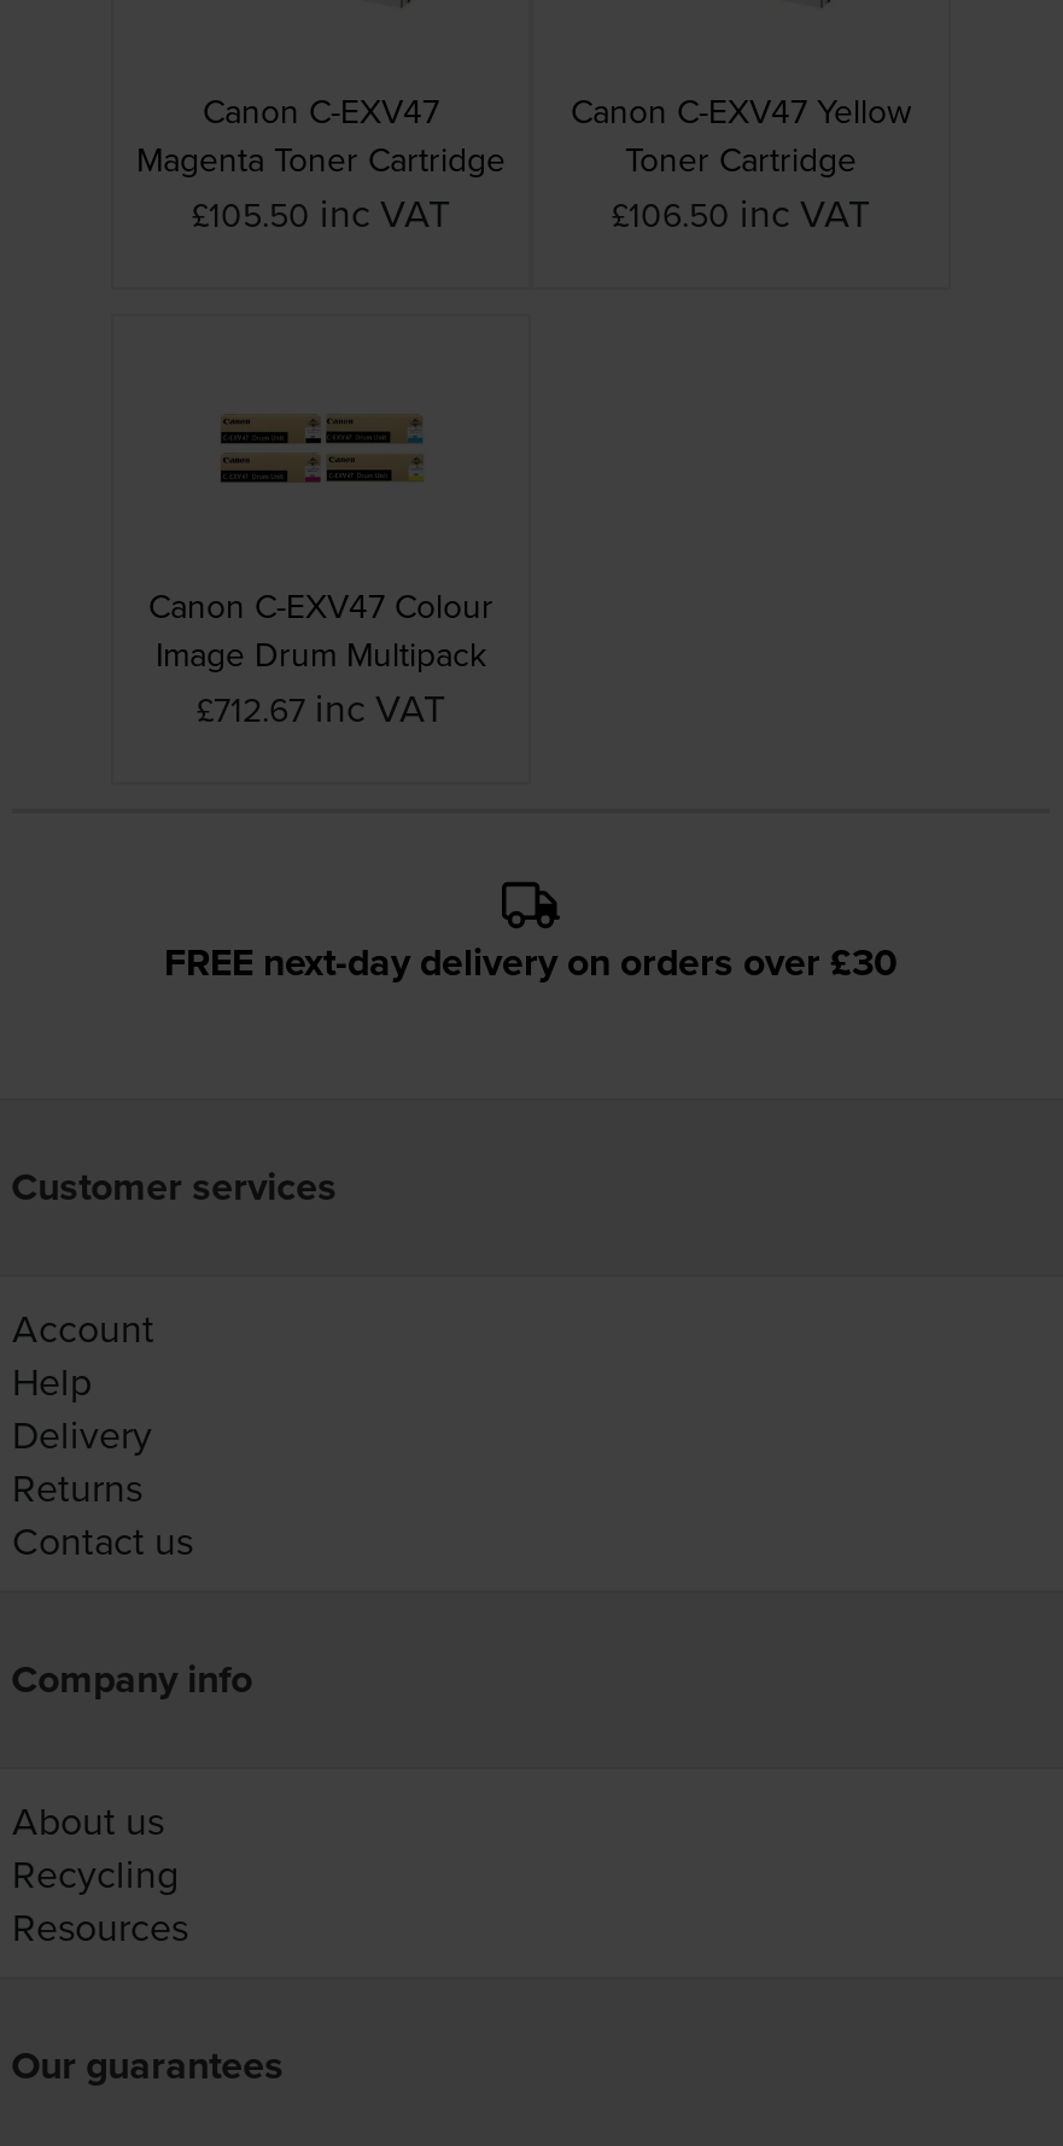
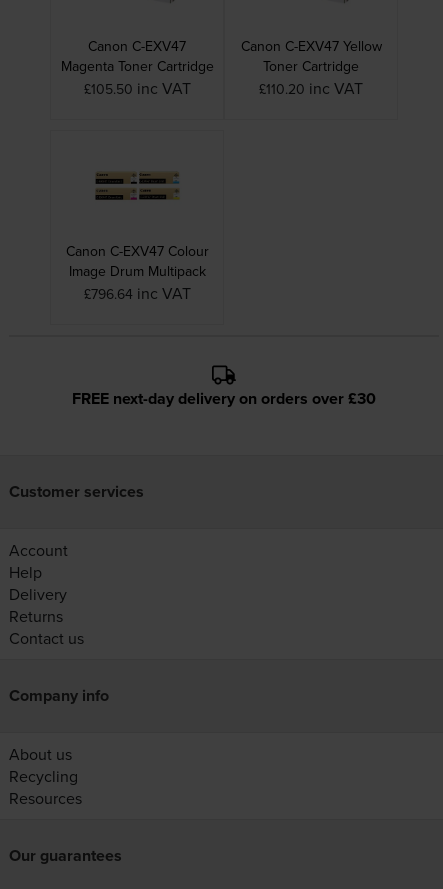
- £106.50 inc VAT
+ £110.20 inc VAT

- £712.67 inc VAT
+ £796.64 inc VAT
